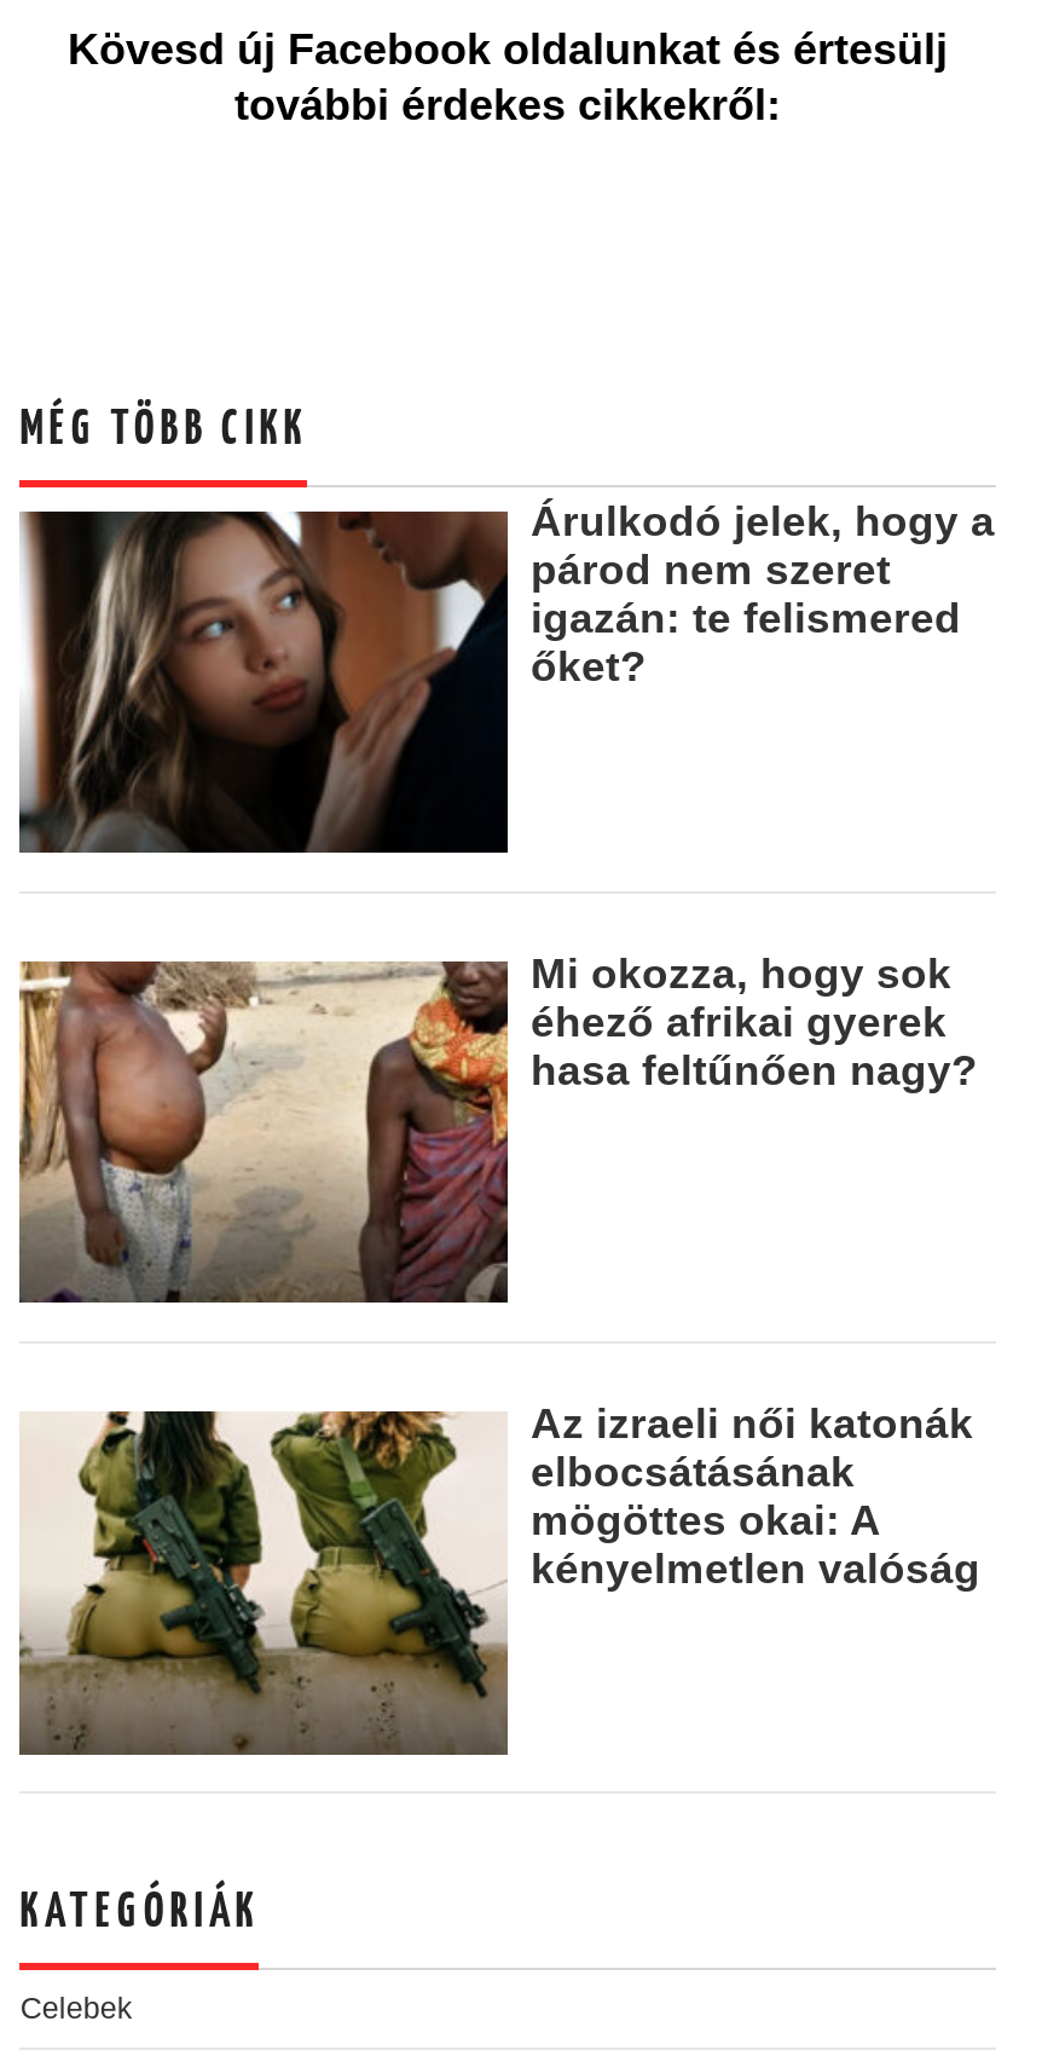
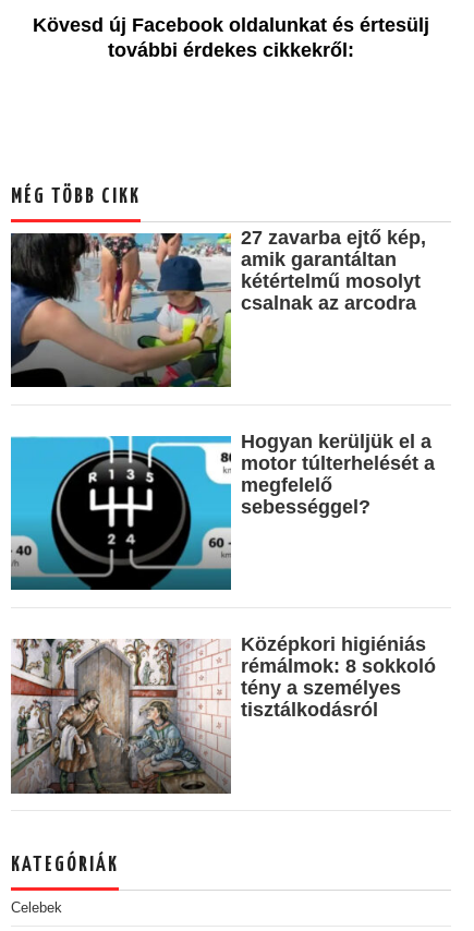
- [image]
- Árulkodó jelek, hogy a
- párod nem szeret
- igazán: te felismered
- őket?
+ [image]
+ 27 zavarba ejtő kép,
+ amik garantáltan
+ kétértelmű mosolyt
+ csalnak az arcodra

- [image]
- Mi okozza, hogy sok
- éhező afrikai gyerek
- hasa feltűnően nagy?
+ [image]
+ Hogyan kerüljük el a
+ motor túlterhelését a
+ megfelelő
+ sebességgel?

- [image]
- Az izraeli női katonák
- elbocsátásának
- mögöttes okai: A
- kényelmetlen valóság
+ [image]
+ Középkori higiéniás
+ rémálmok: 8 sokkoló
+ tény a személyes
+ tisztálkodásról
